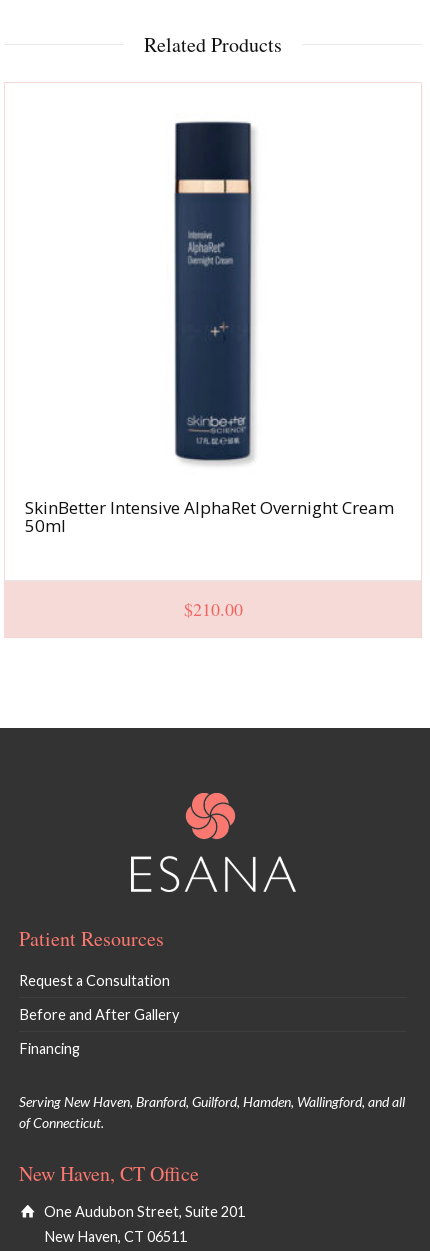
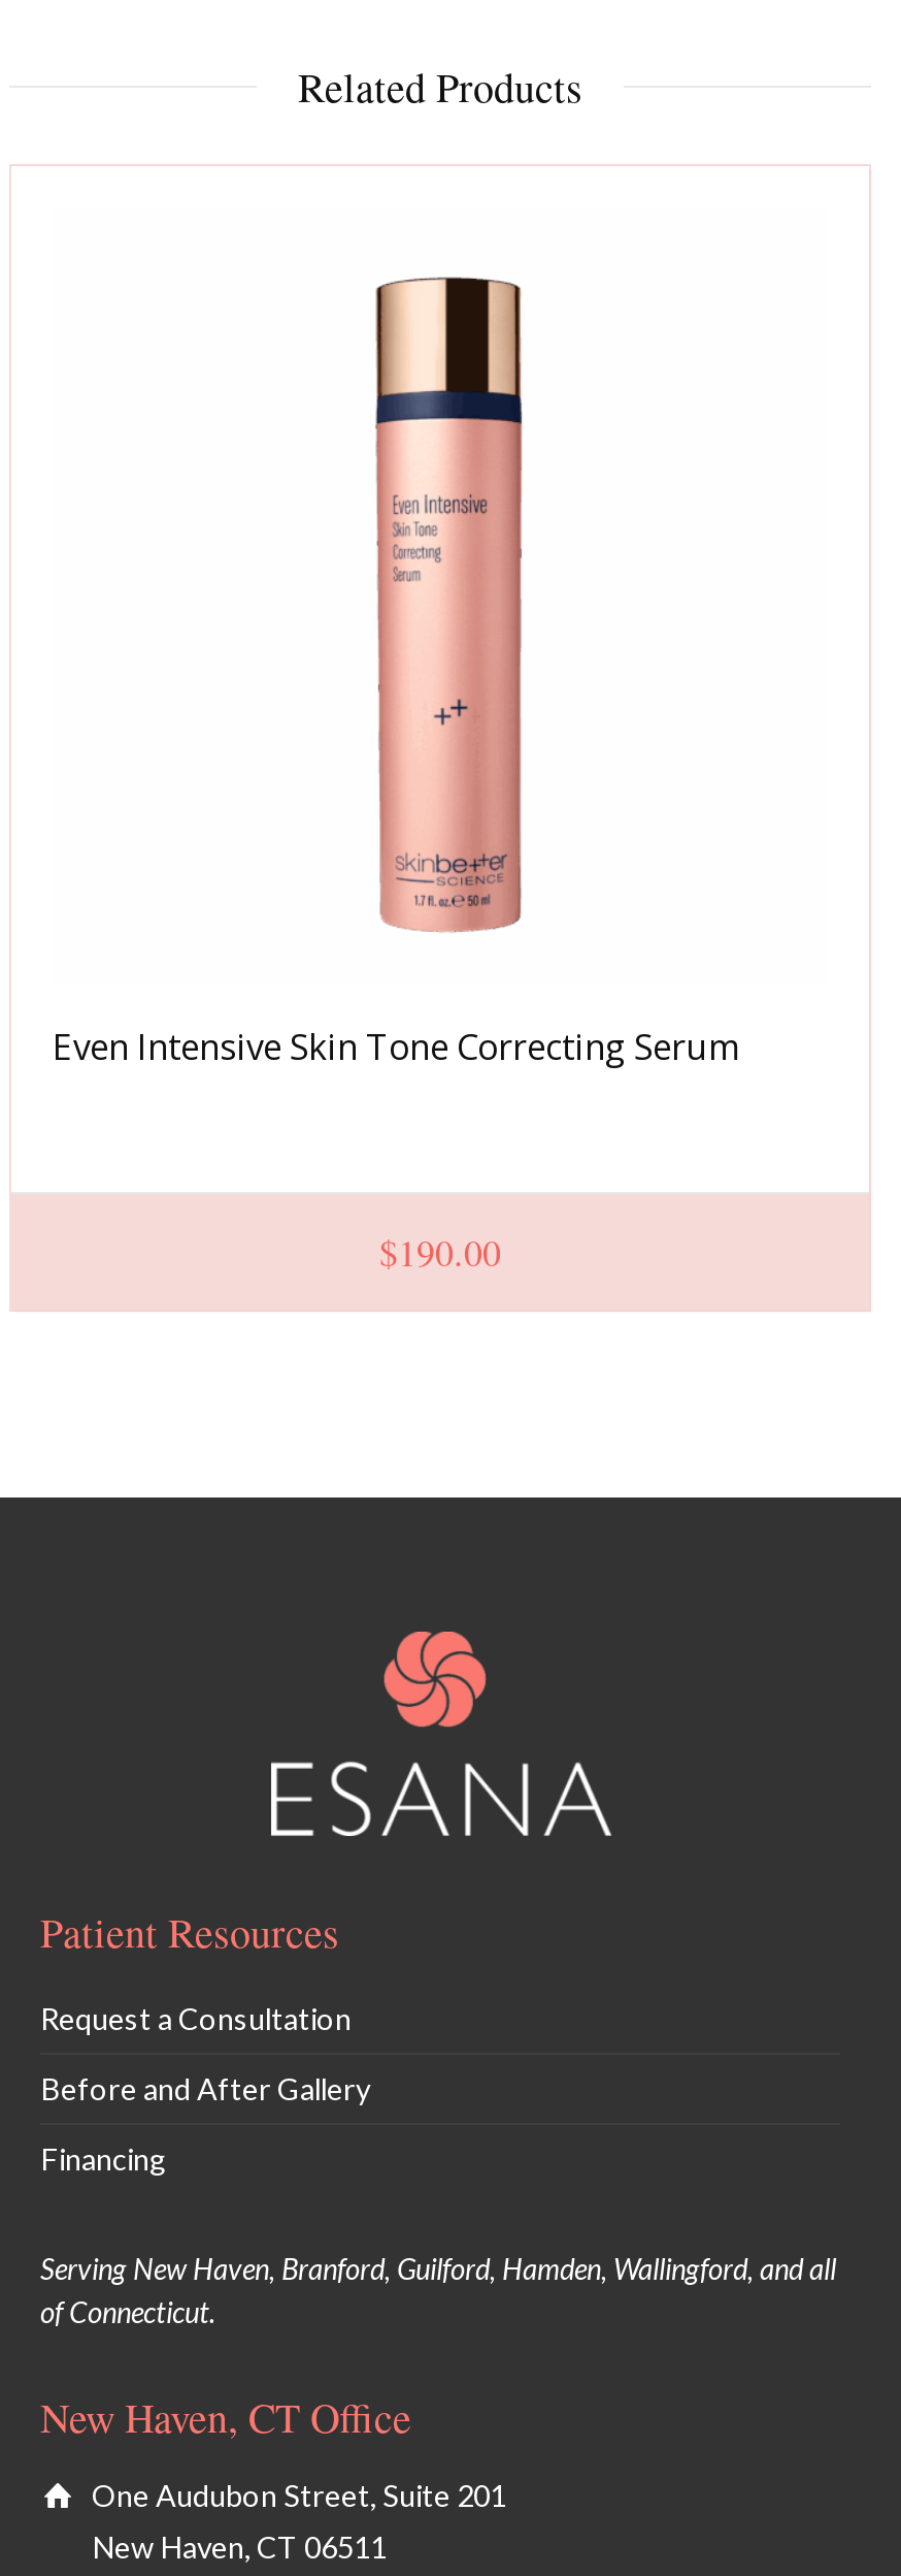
- [image]
- SkinBetter Intensive AlphaRet Overnight Cream
- 50ml
+ [image]
+ Even Intensive Skin Tone Correcting Serum

- $210.00
+ $190.00
